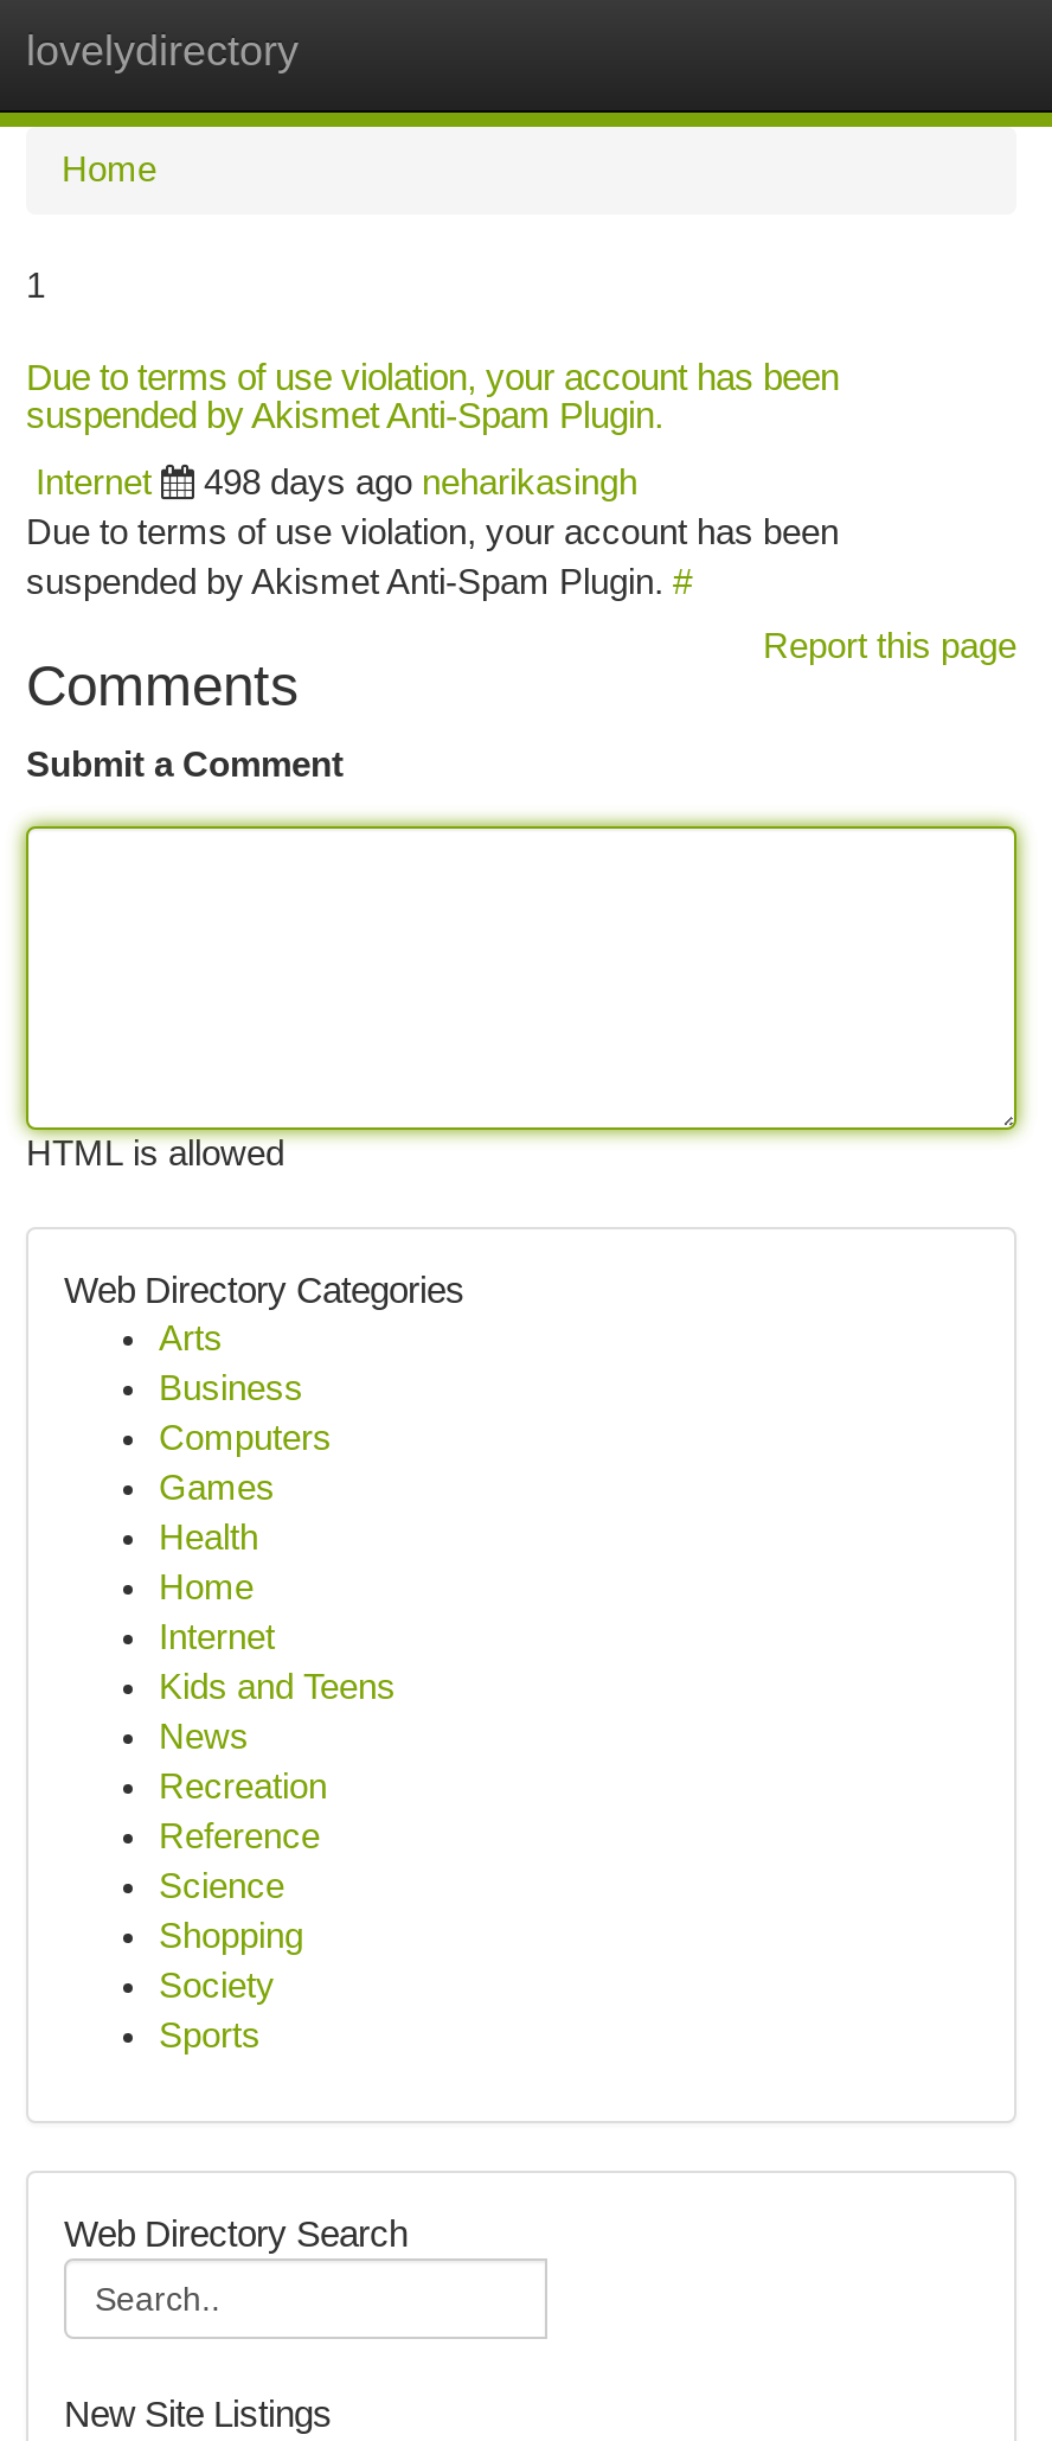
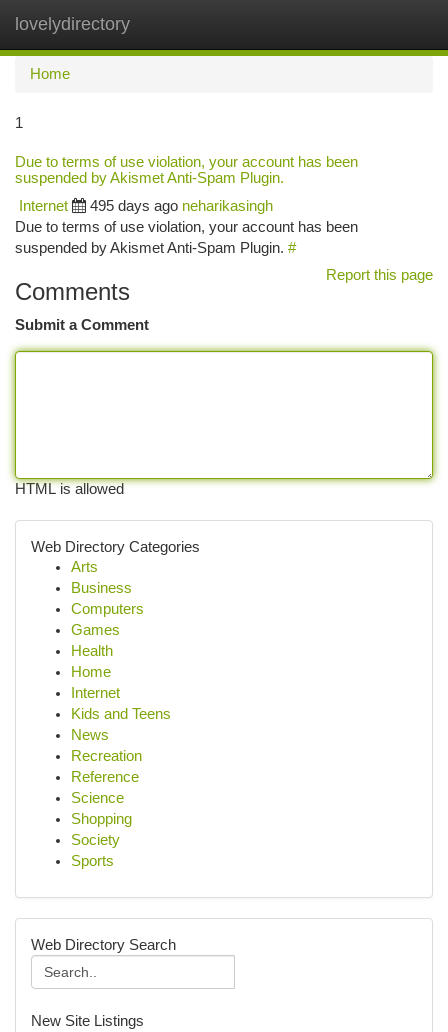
- 498 days ago neharikasingh
+ 495 days ago neharikasingh
